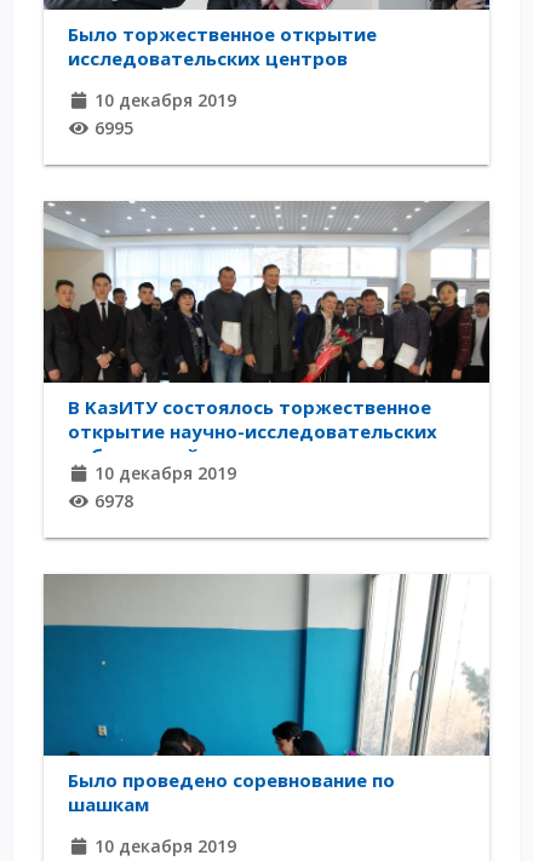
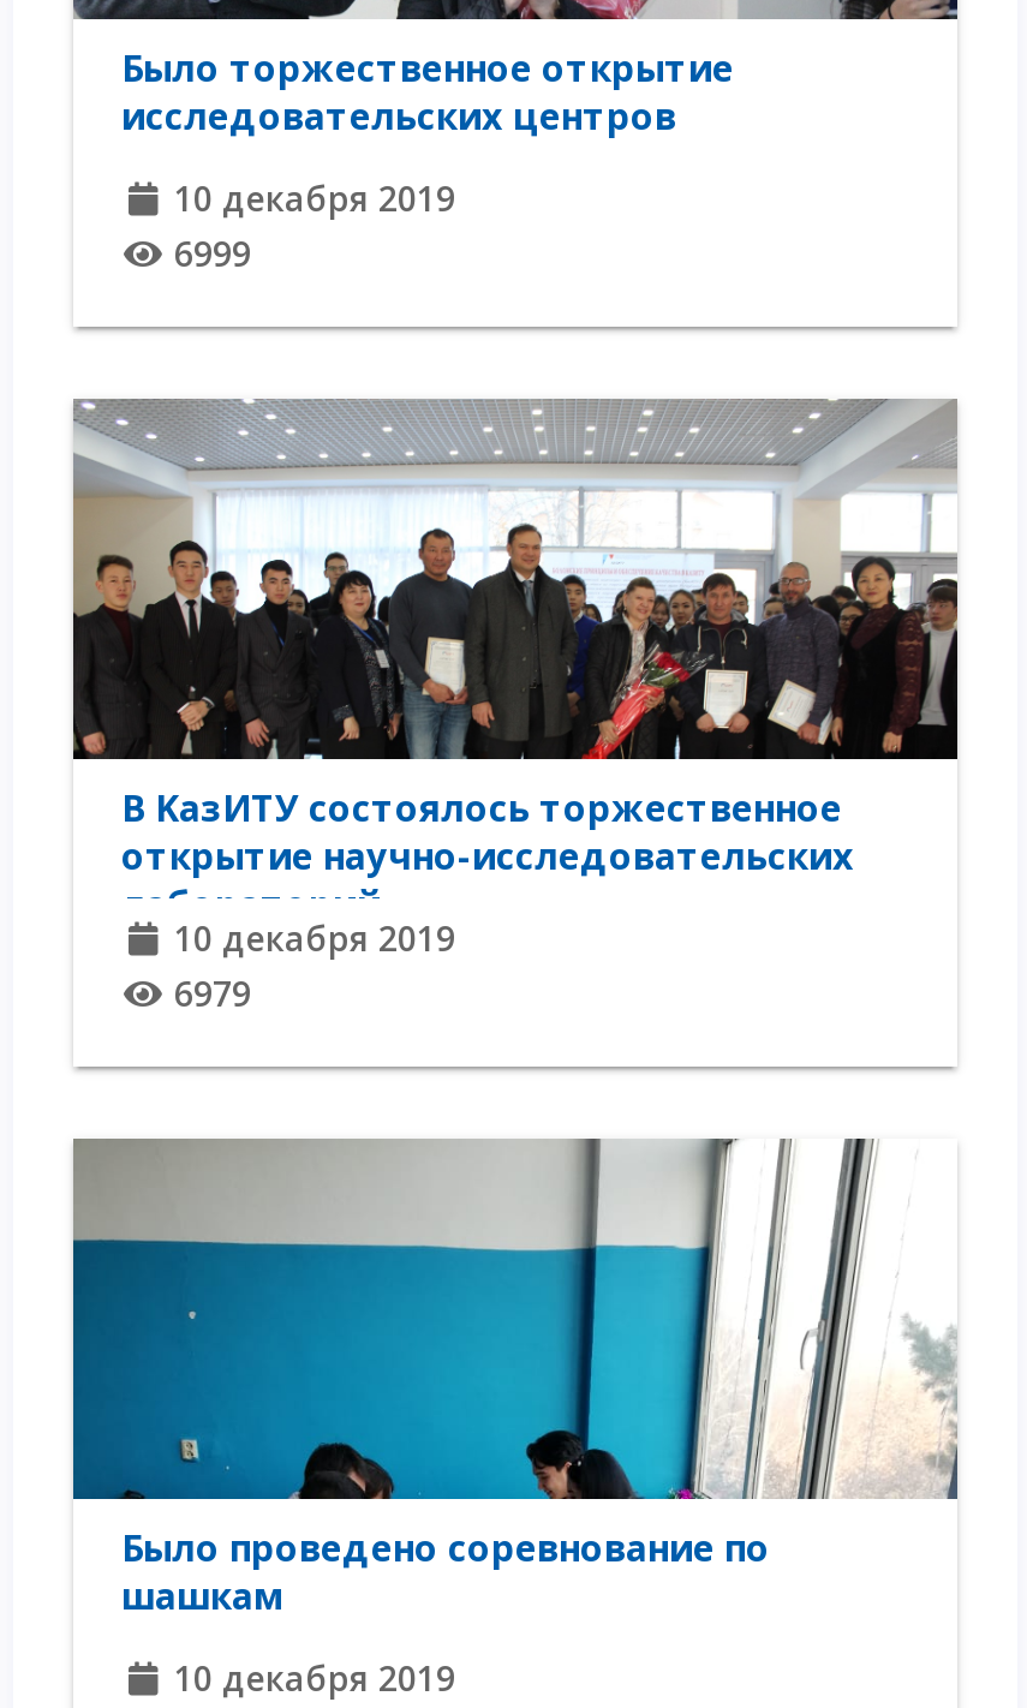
- 6995
+ 6999

- 6978
+ 6979
